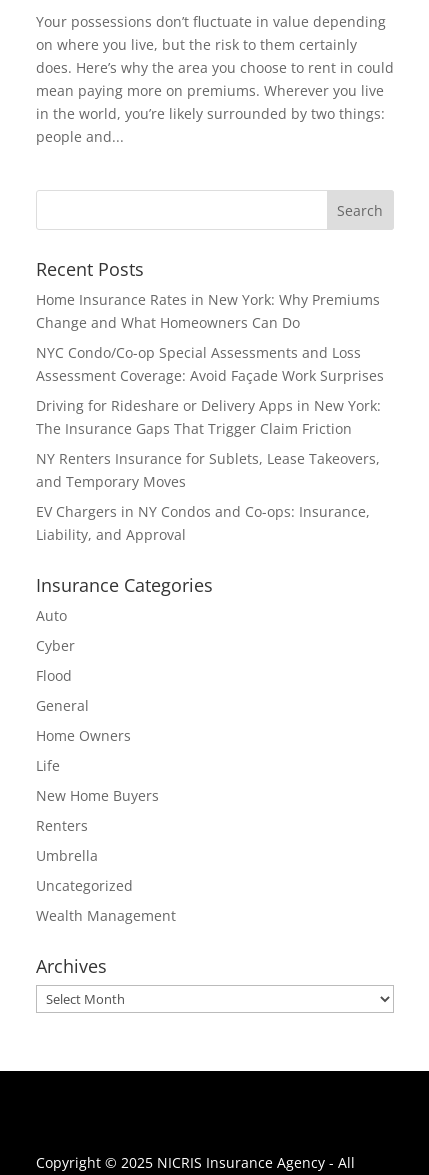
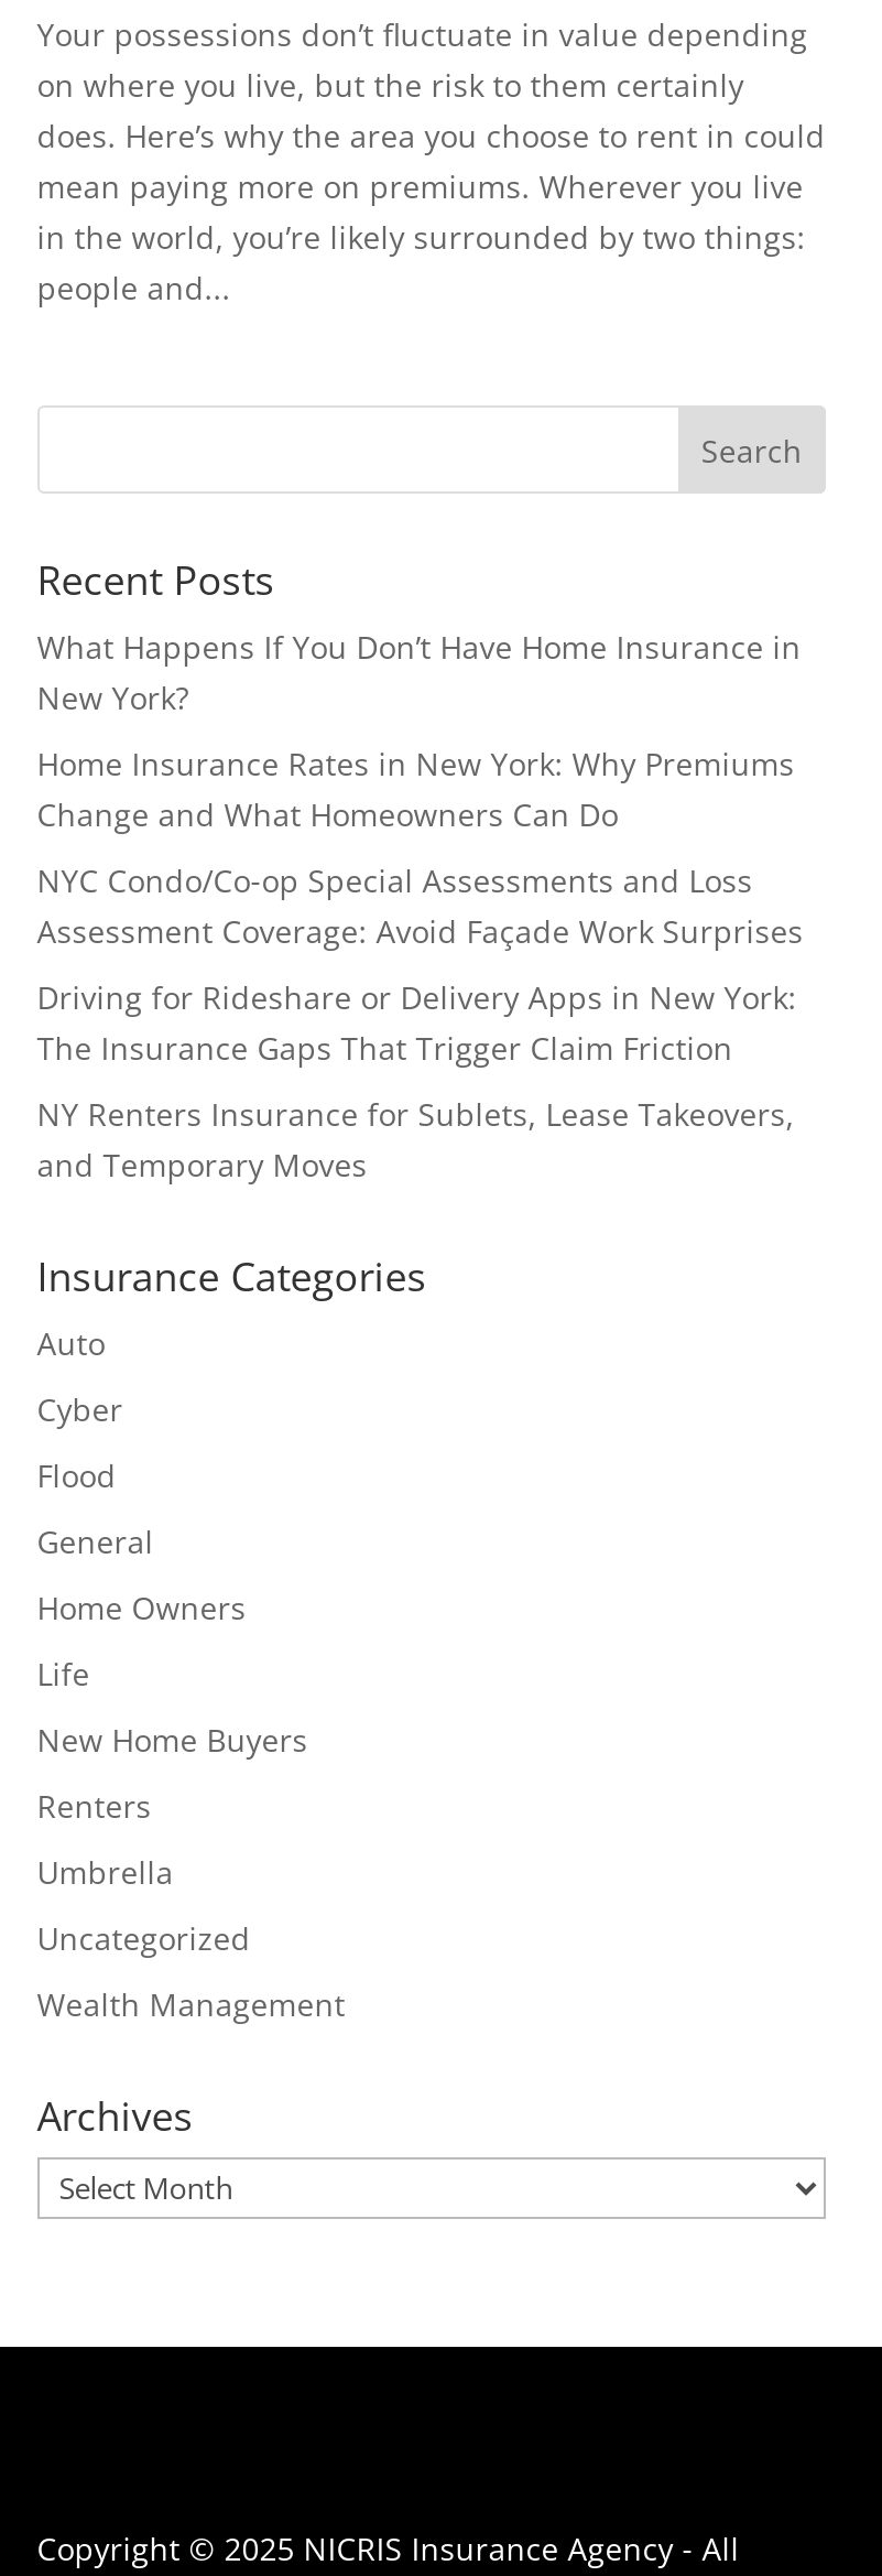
+ What Happens If You Don’t Have Home Insurance in
+ New York?

moved down: Home Insurance Rates in New York: Why Premiums | Change and What Homeowners Can Do | NYC Condo/Co-op Special Assessments and Loss | Assessment Coverage: Avoid Façade Work Surprises | Driving for Rideshare or Delivery Apps in New York: | The Insurance Gaps That Trigger Claim Friction | NY Renters Insurance for Sublets, Lease Takeovers, | and Temporary Moves

- EV Chargers in NY Condos and Co-ops: Insurance,
- Liability, and Approval
